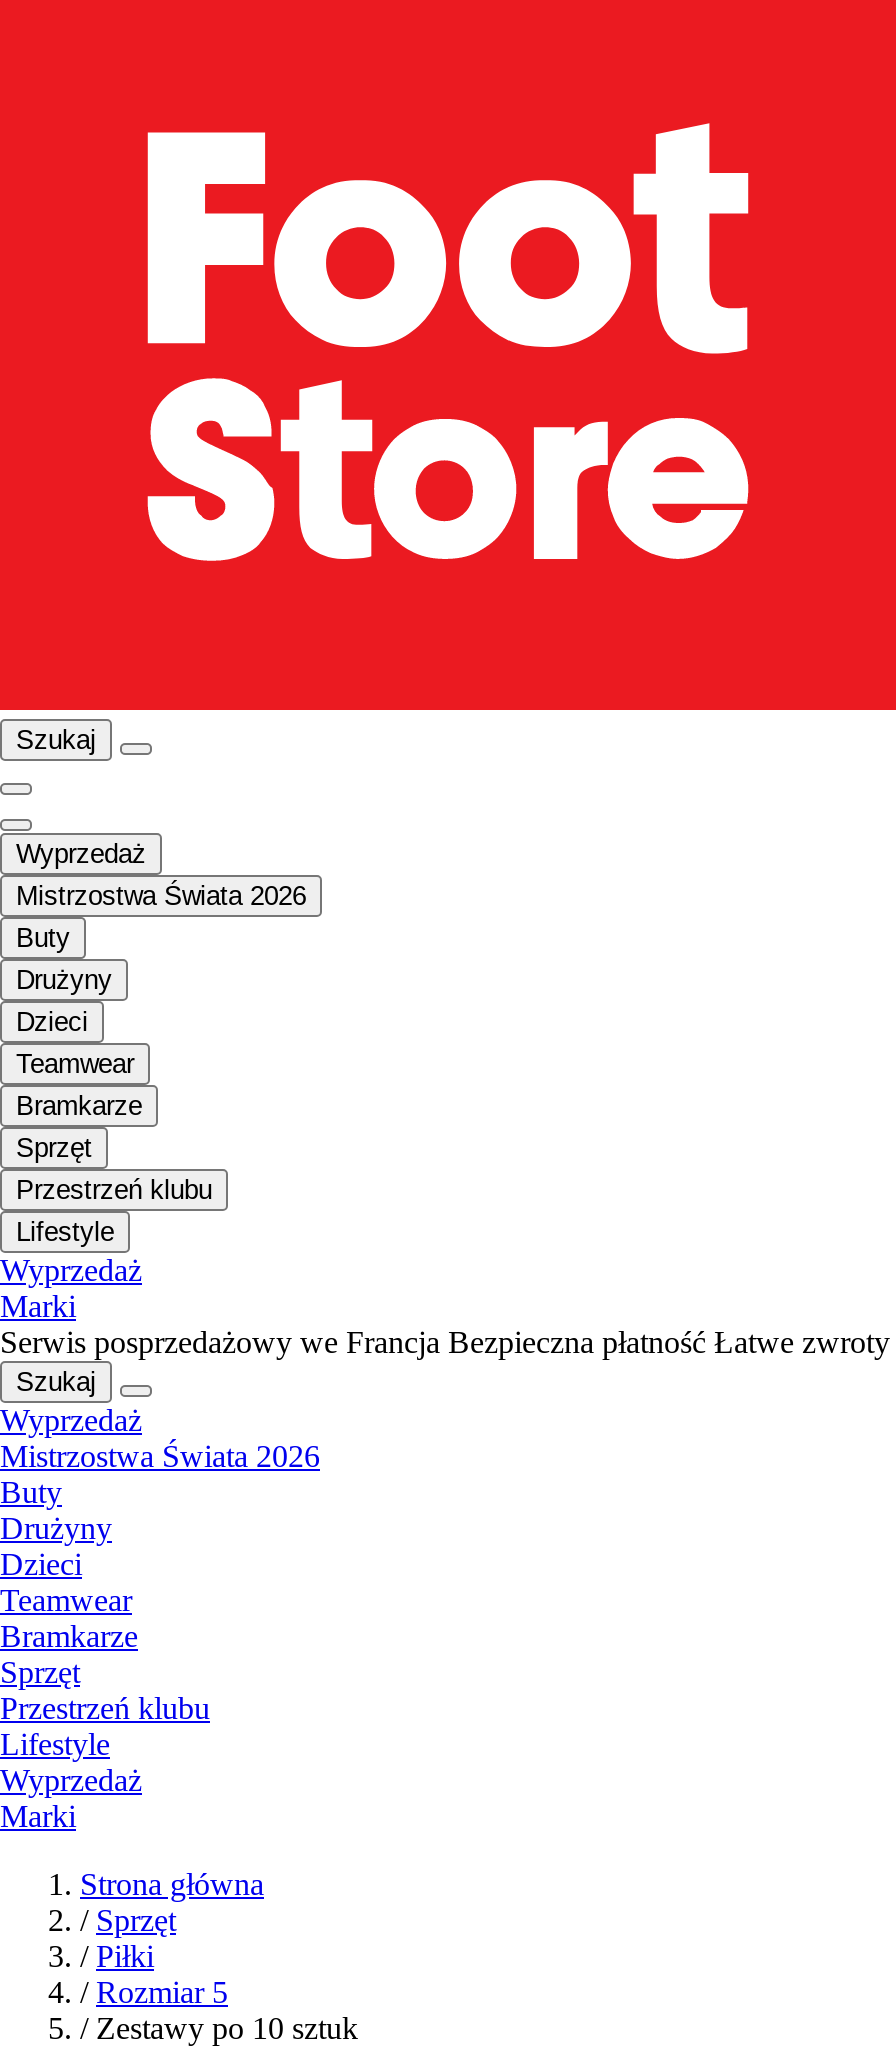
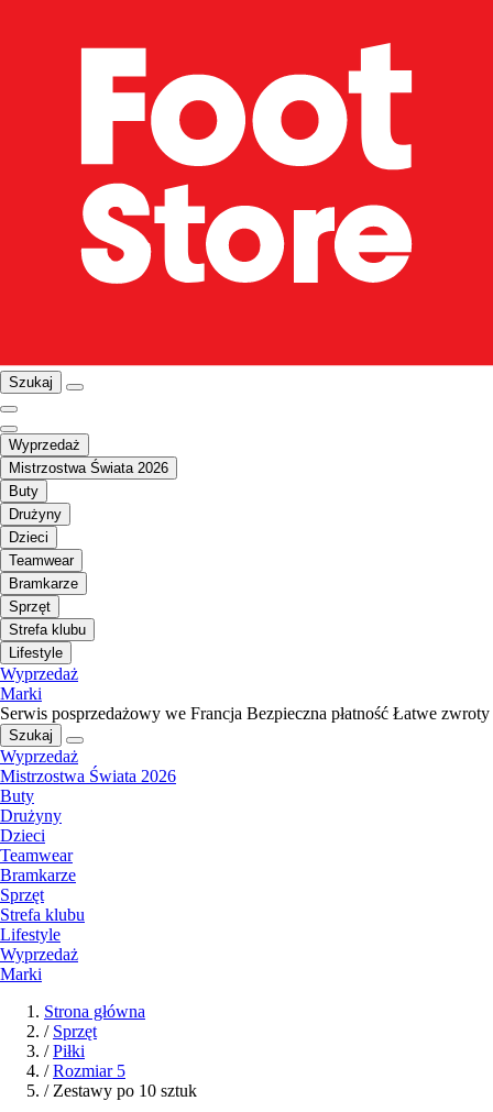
- Przestrzeń klubu
+ Strefa klubu

- Przestrzeń klubu
+ Strefa klubu
